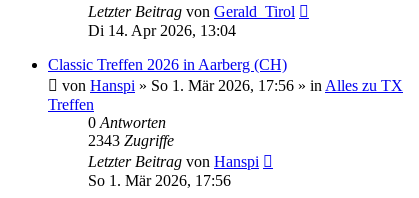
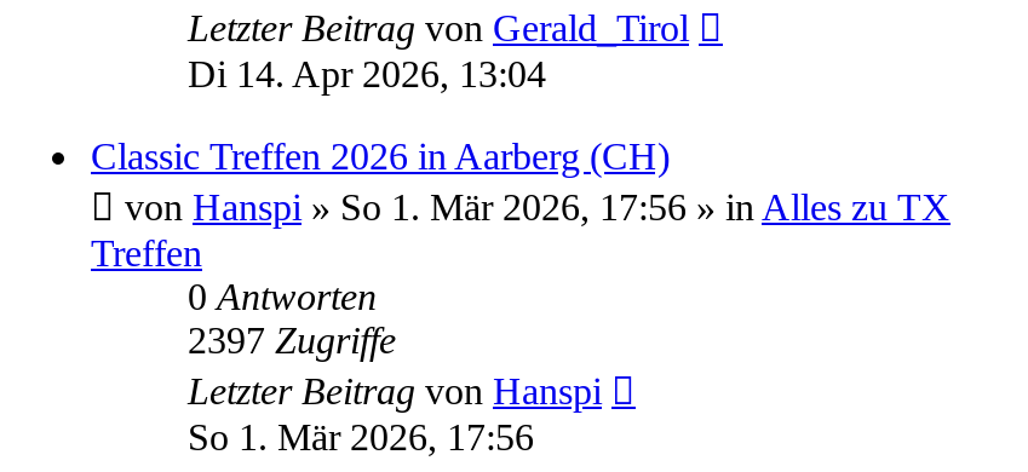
- 2343 Zugriffe
+ 2397 Zugriffe
